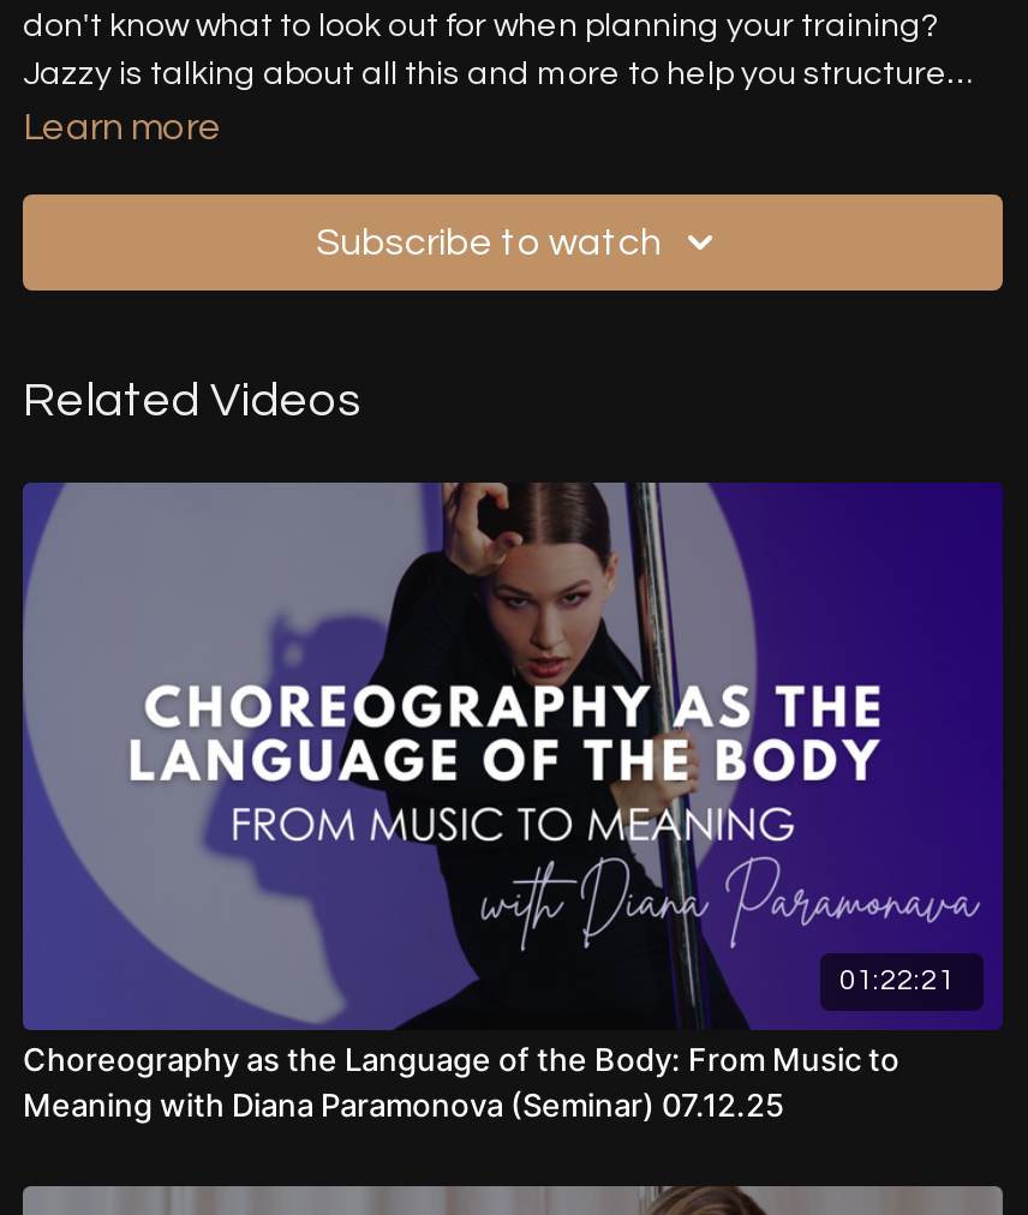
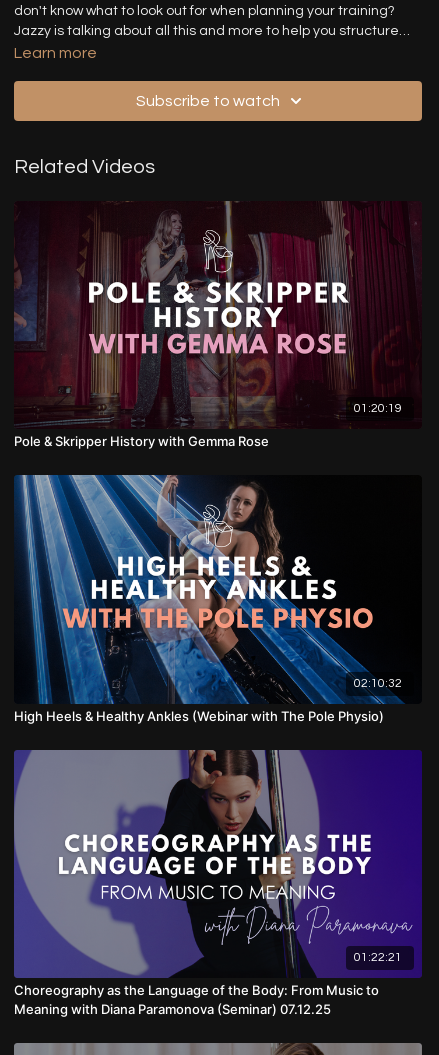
+ [image]
+ 01:20:19
+ Pole & Skripper History with Gemma Rose

+ [image]
+ 02:10:32
+ High Heels & Healthy Ankles (Webinar with The Pole Physio)
